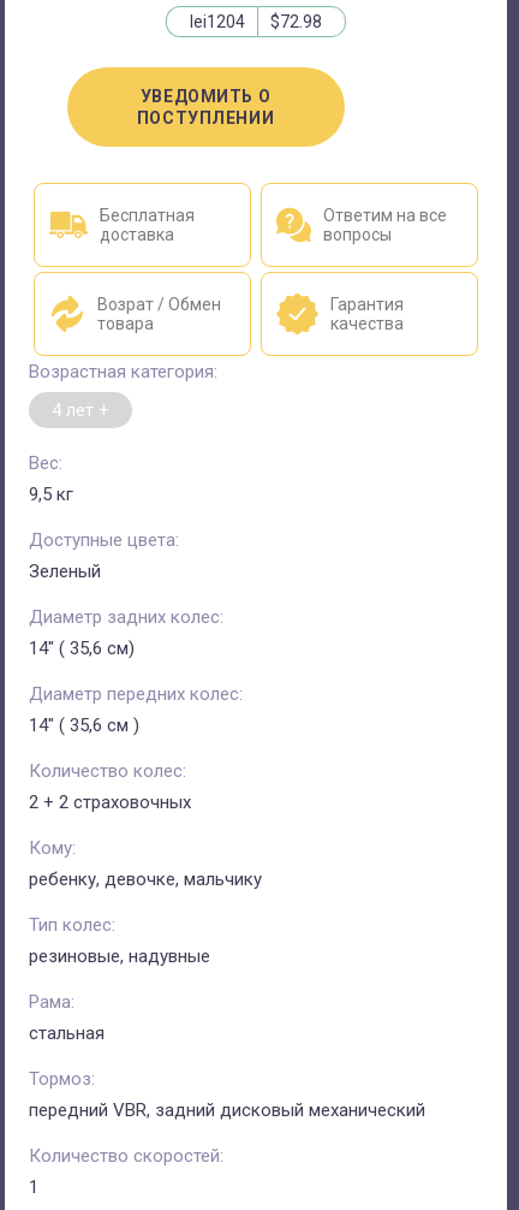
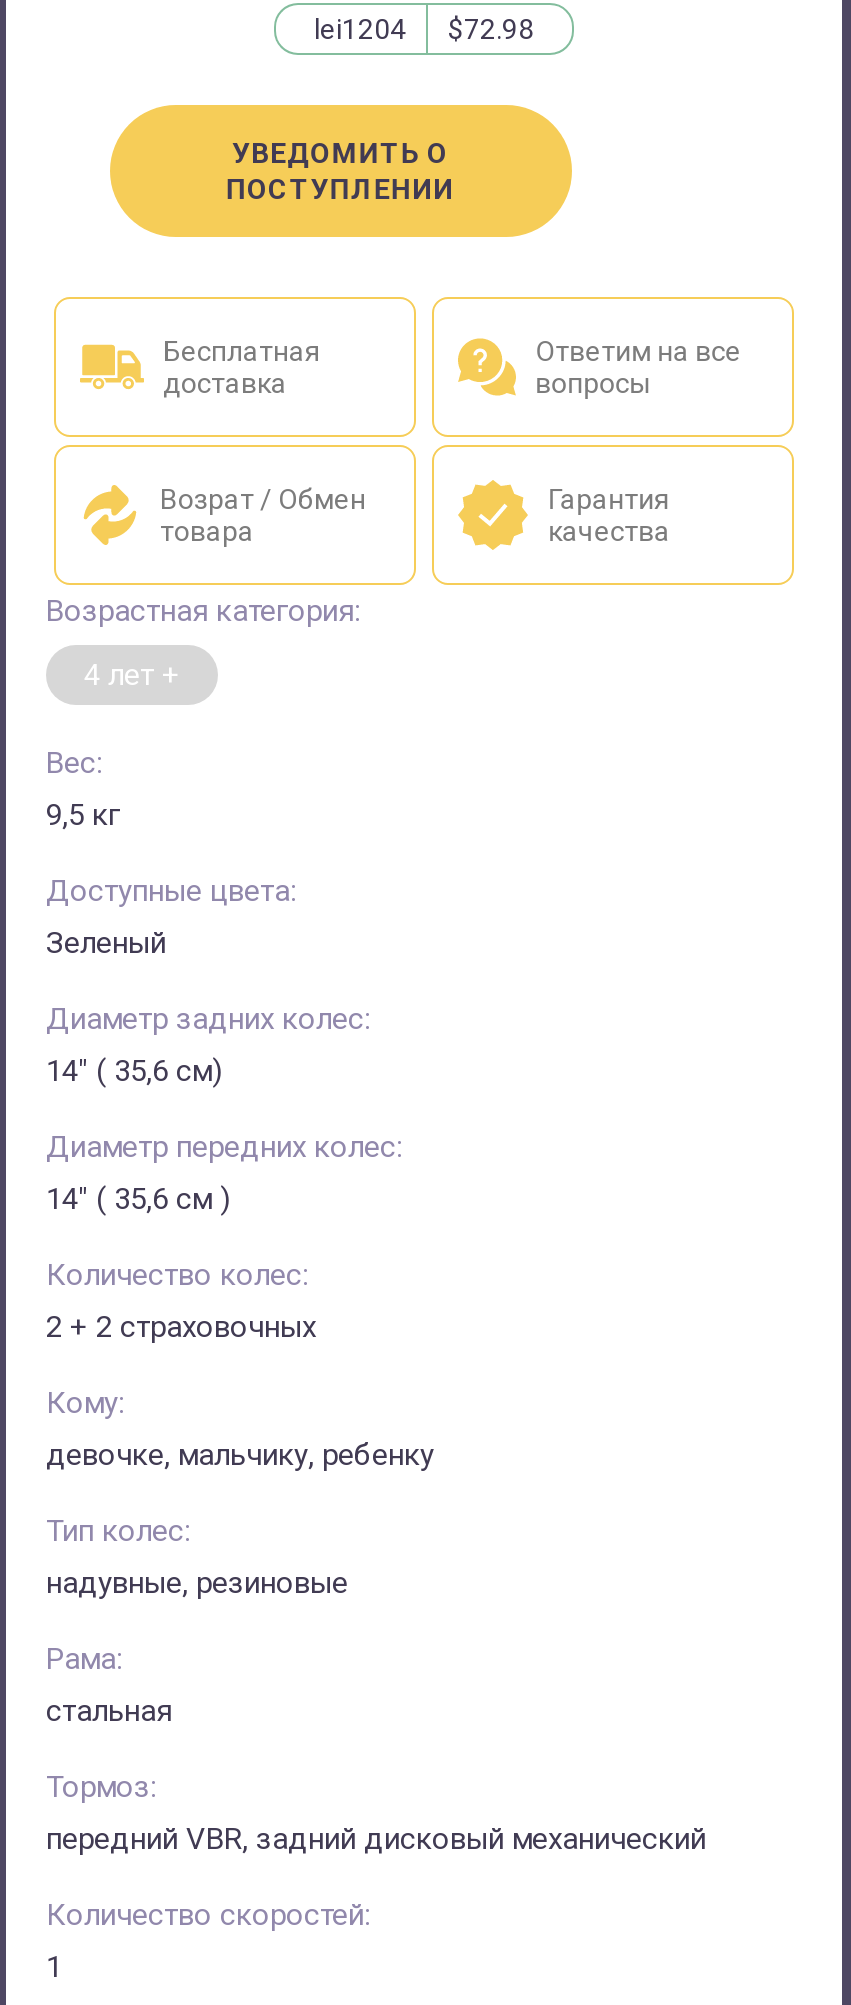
- ребенку, девочке, мальчику
+ девочке, мальчику, ребенку

- резиновые, надувные
+ надувные, резиновые
